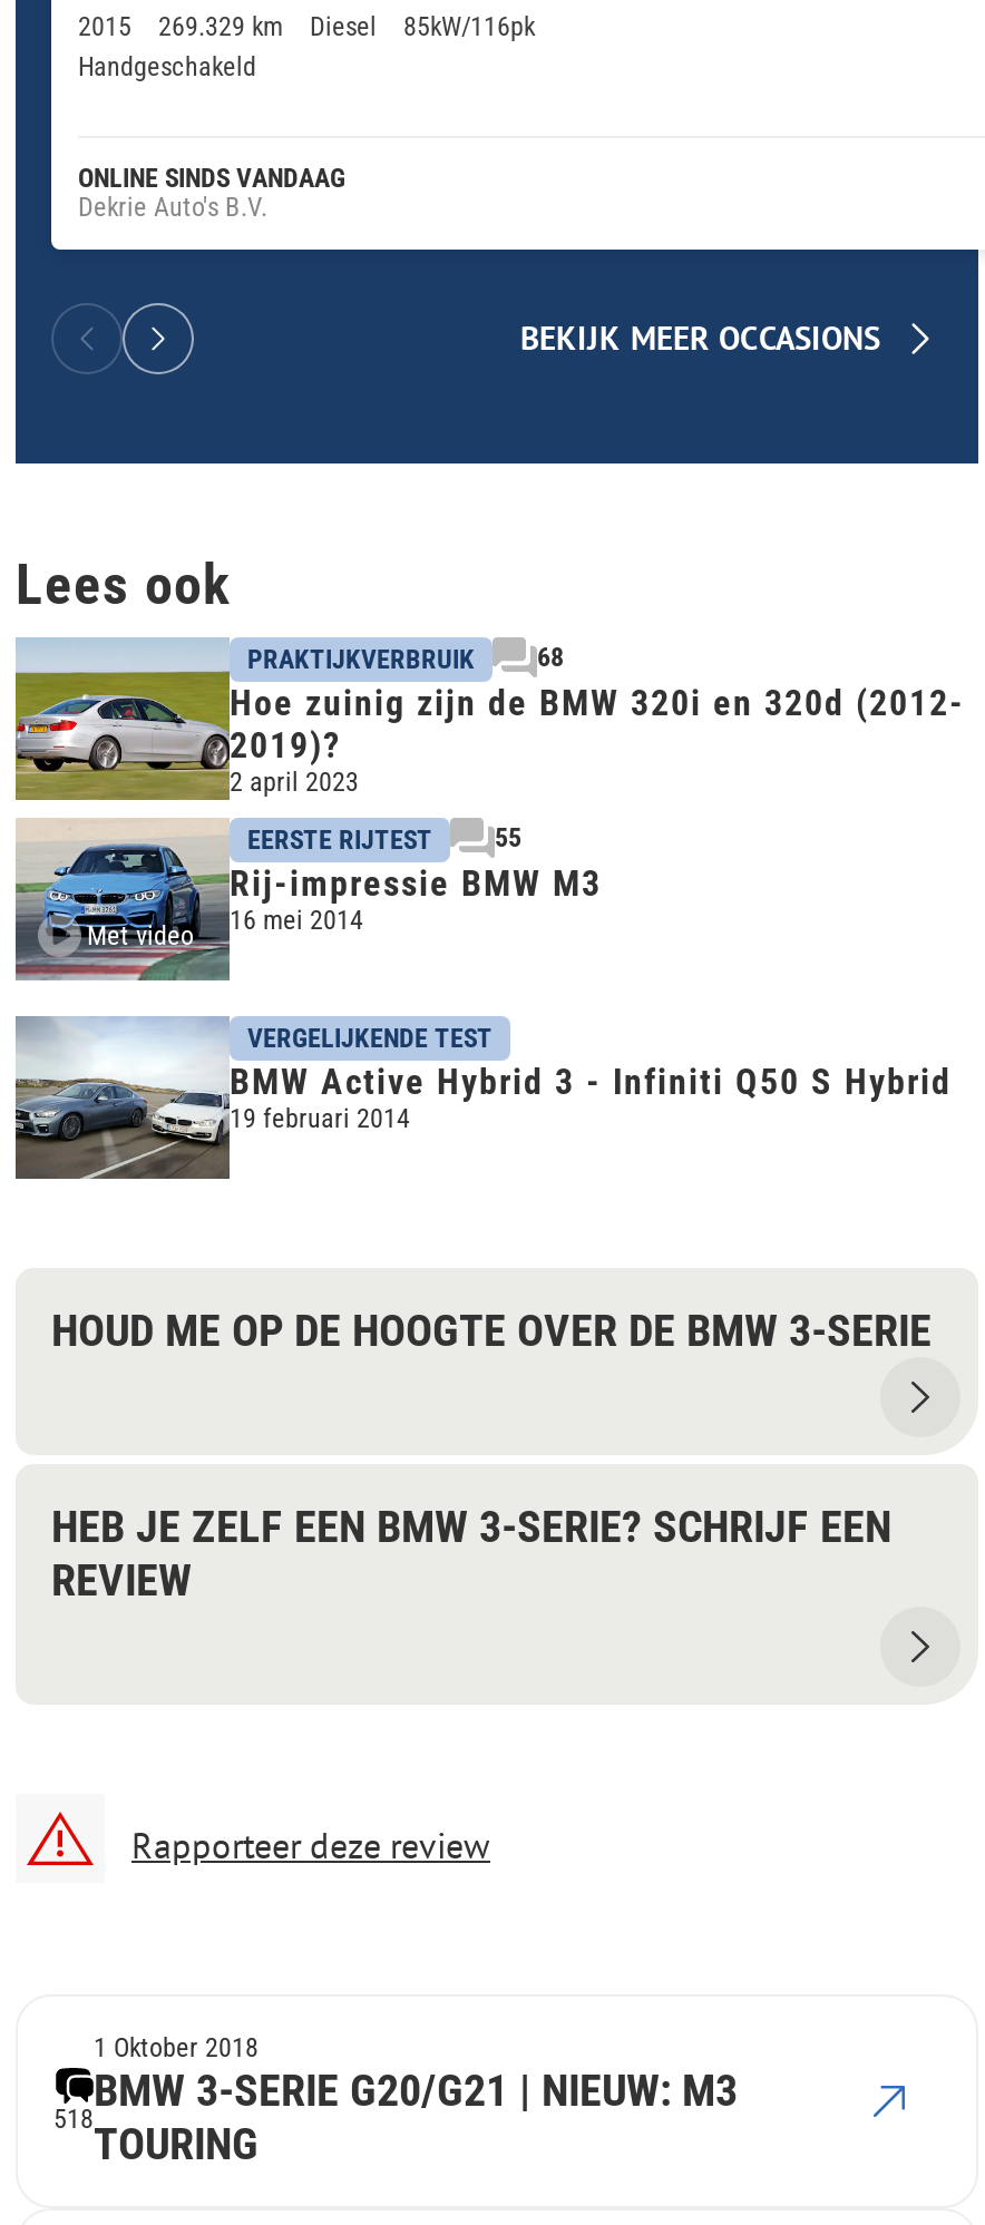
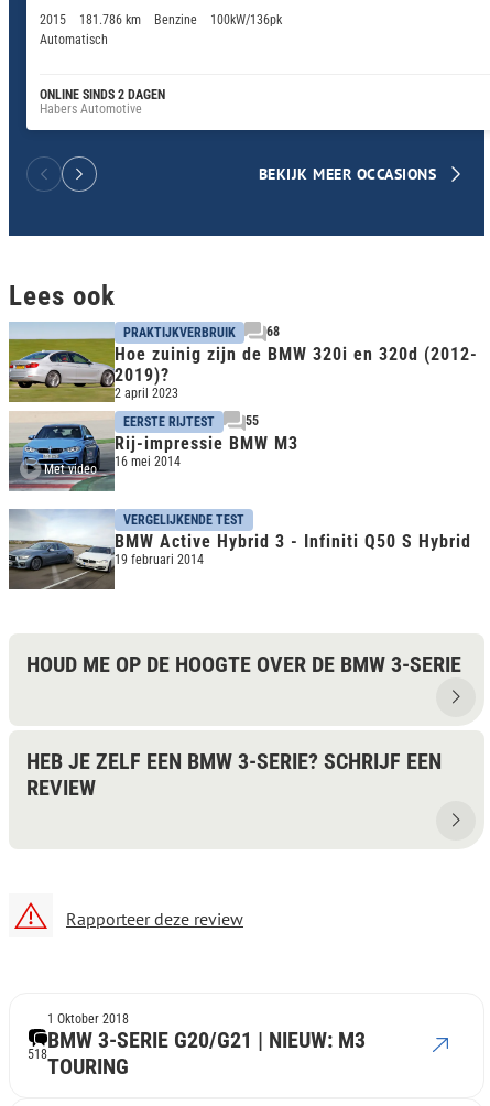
- 269.329 km
- Diesel
- 85kW/116pk
- Handgeschakeld
+ 181.786 km
+ Benzine
+ 100kW/136pk
+ Automatisch

- ONLINE SINDS VANDAAG
- Dekrie Auto's B.V.
+ ONLINE SINDS 2 DAGEN
+ Habers Automotive
